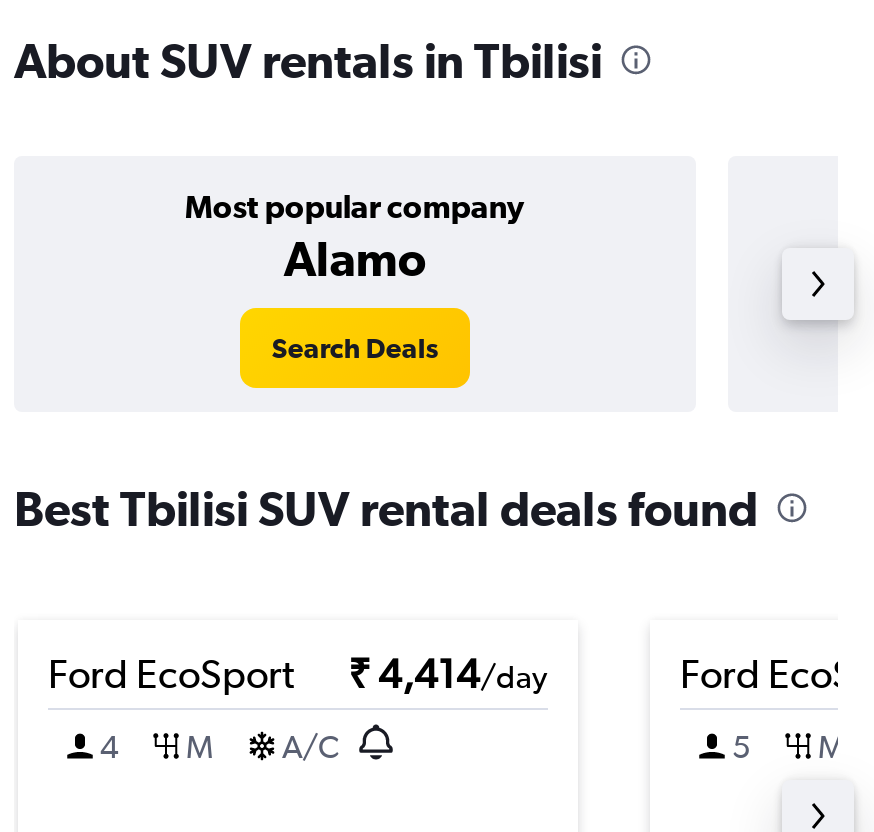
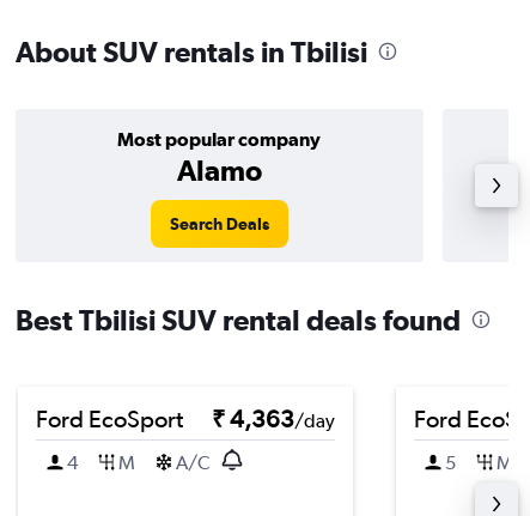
- Ford EcoSport ₹ 4,414/day
+ Ford EcoSport ₹ 4,363/day
